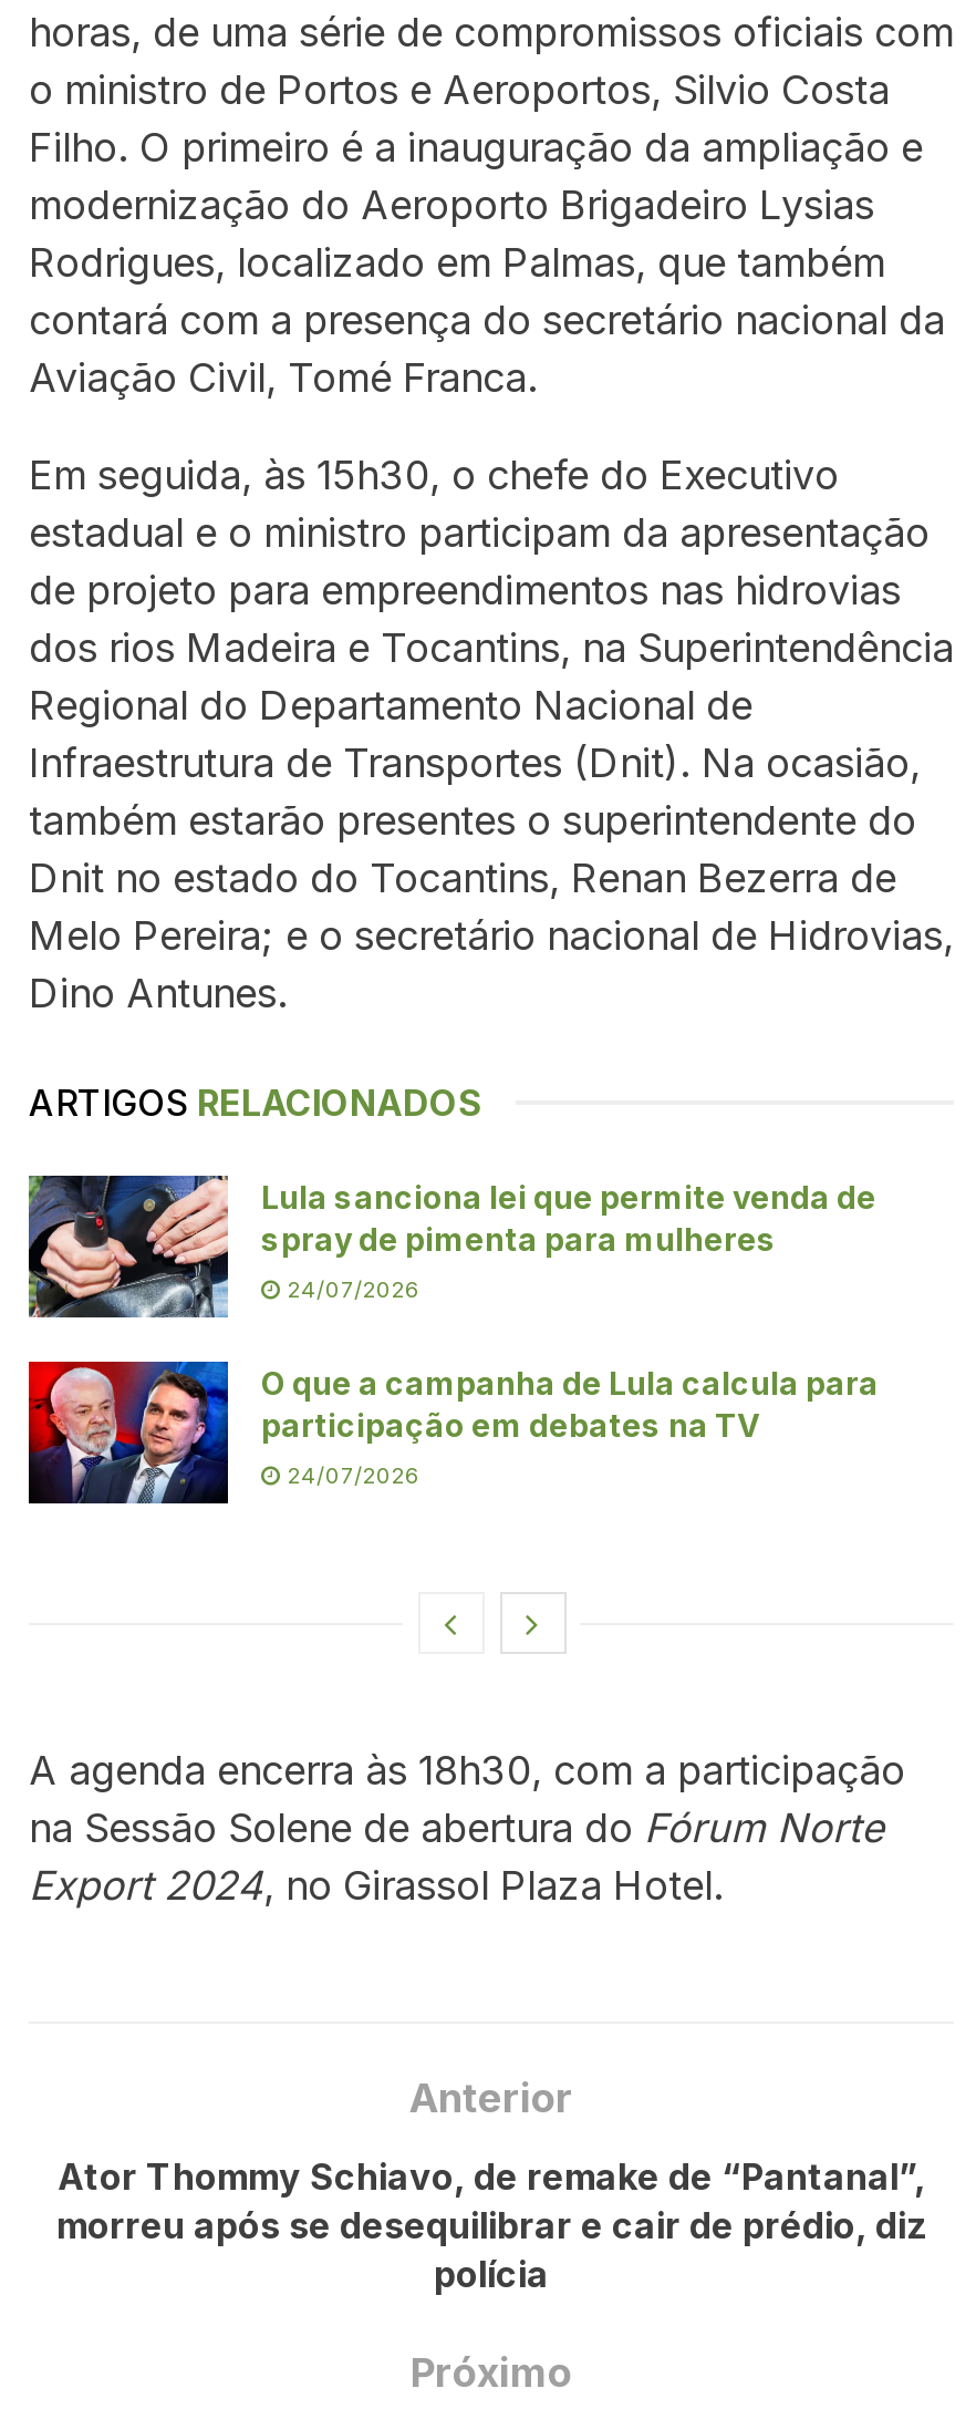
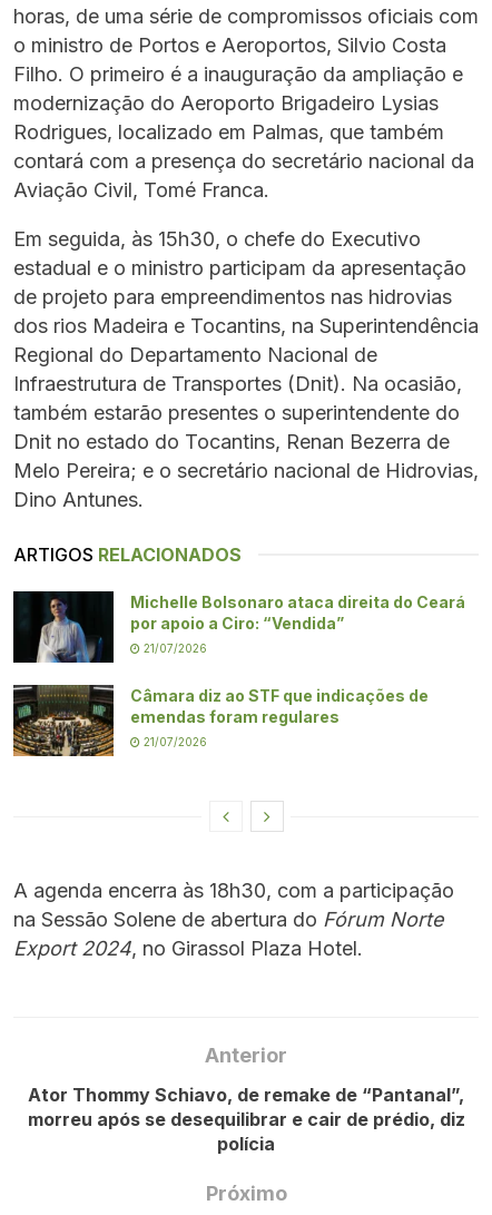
- [image]
- Lula sanciona lei que permite venda de
- spray de pimenta para mulheres
+ [image]
+ Michelle Bolsonaro ataca direita do Ceará
+ por apoio a Ciro: “Vendida”

- 24/07/2026
+ 21/07/2026

- [image]
- O que a campanha de Lula calcula para
- participação em debates na TV
+ [image]
+ Câmara diz ao STF que indicações de
+ emendas foram regulares

- 24/07/2026
+ 21/07/2026
